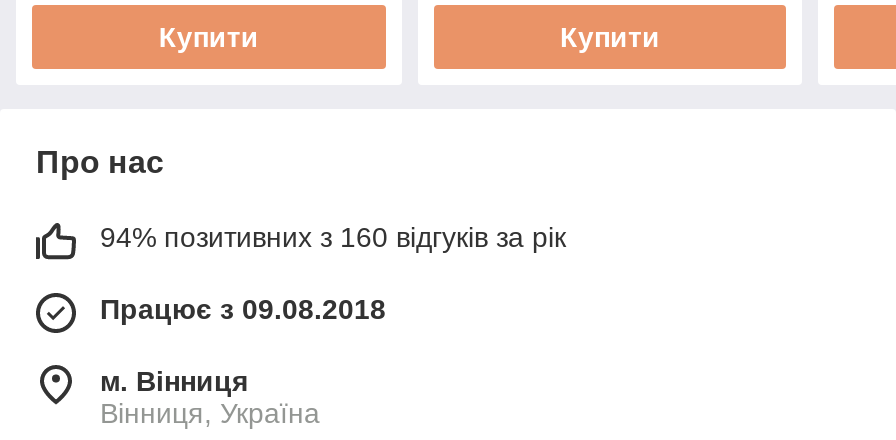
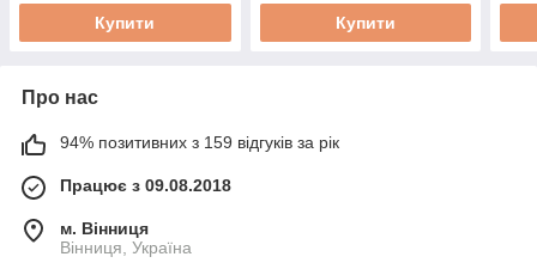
- 94% позитивних з 160 відгуків за рік
+ 94% позитивних з 159 відгуків за рік
